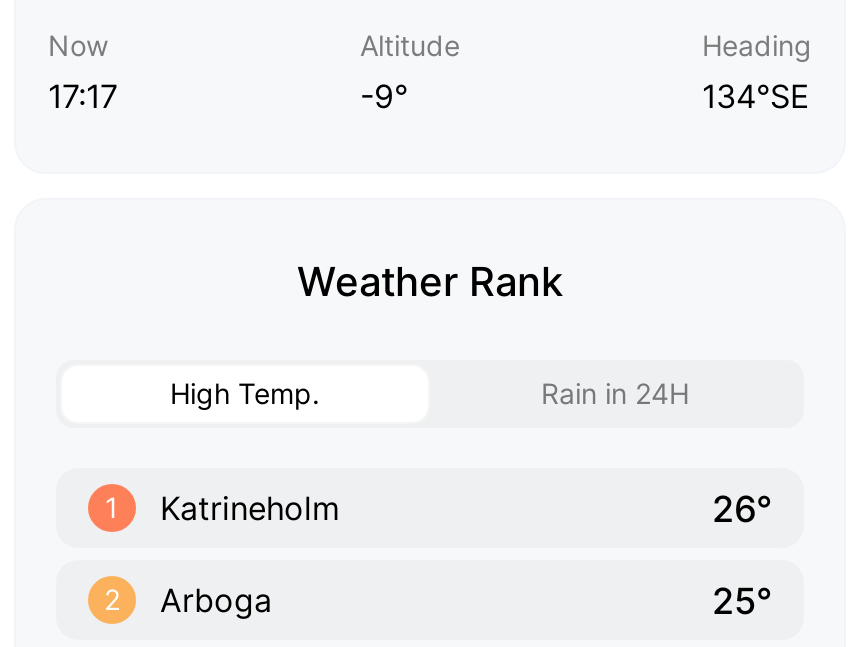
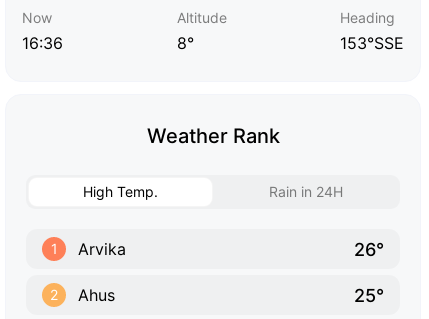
- 17:17
+ 16:36

- -9°
+ 8°

- 134°SE
+ 153°SSE

- Katrineholm
+ Arvika

- Arboga
+ Ahus
